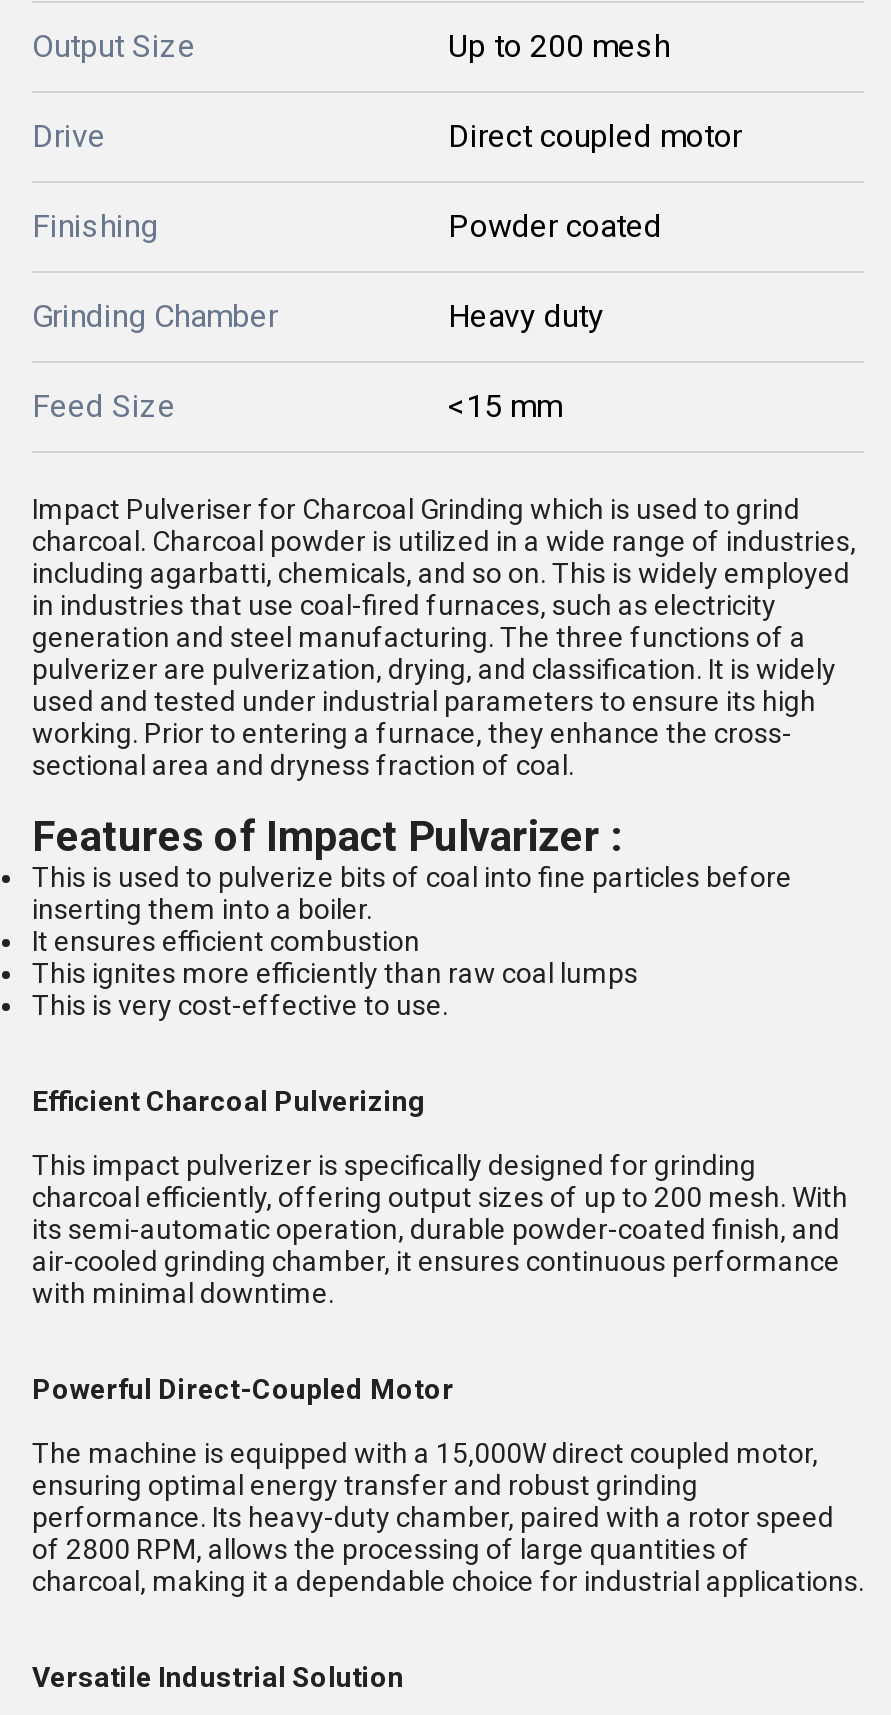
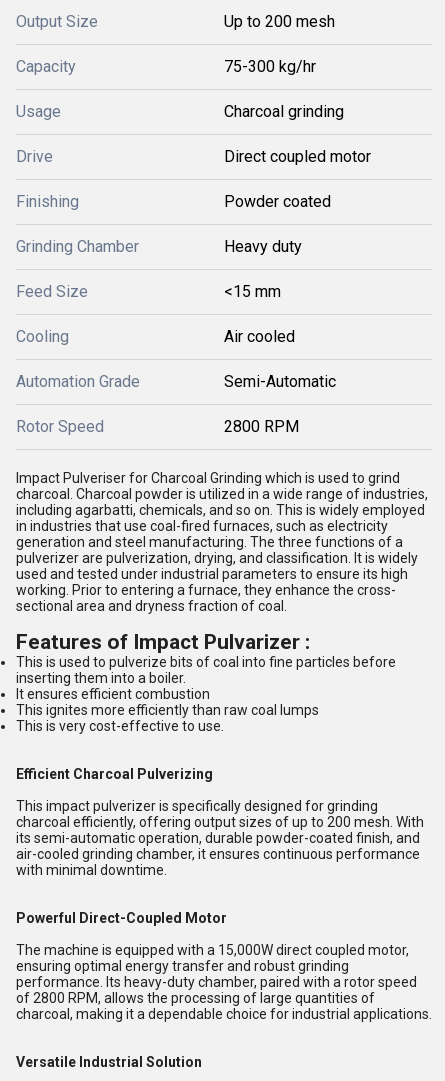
+ Capacity
+ 75-300 kg/hr
+ Usage
+ Charcoal grinding

+ Cooling
+ Air cooled
+ Automation Grade
+ Semi-Automatic
+ Rotor Speed
+ 2800 RPM
